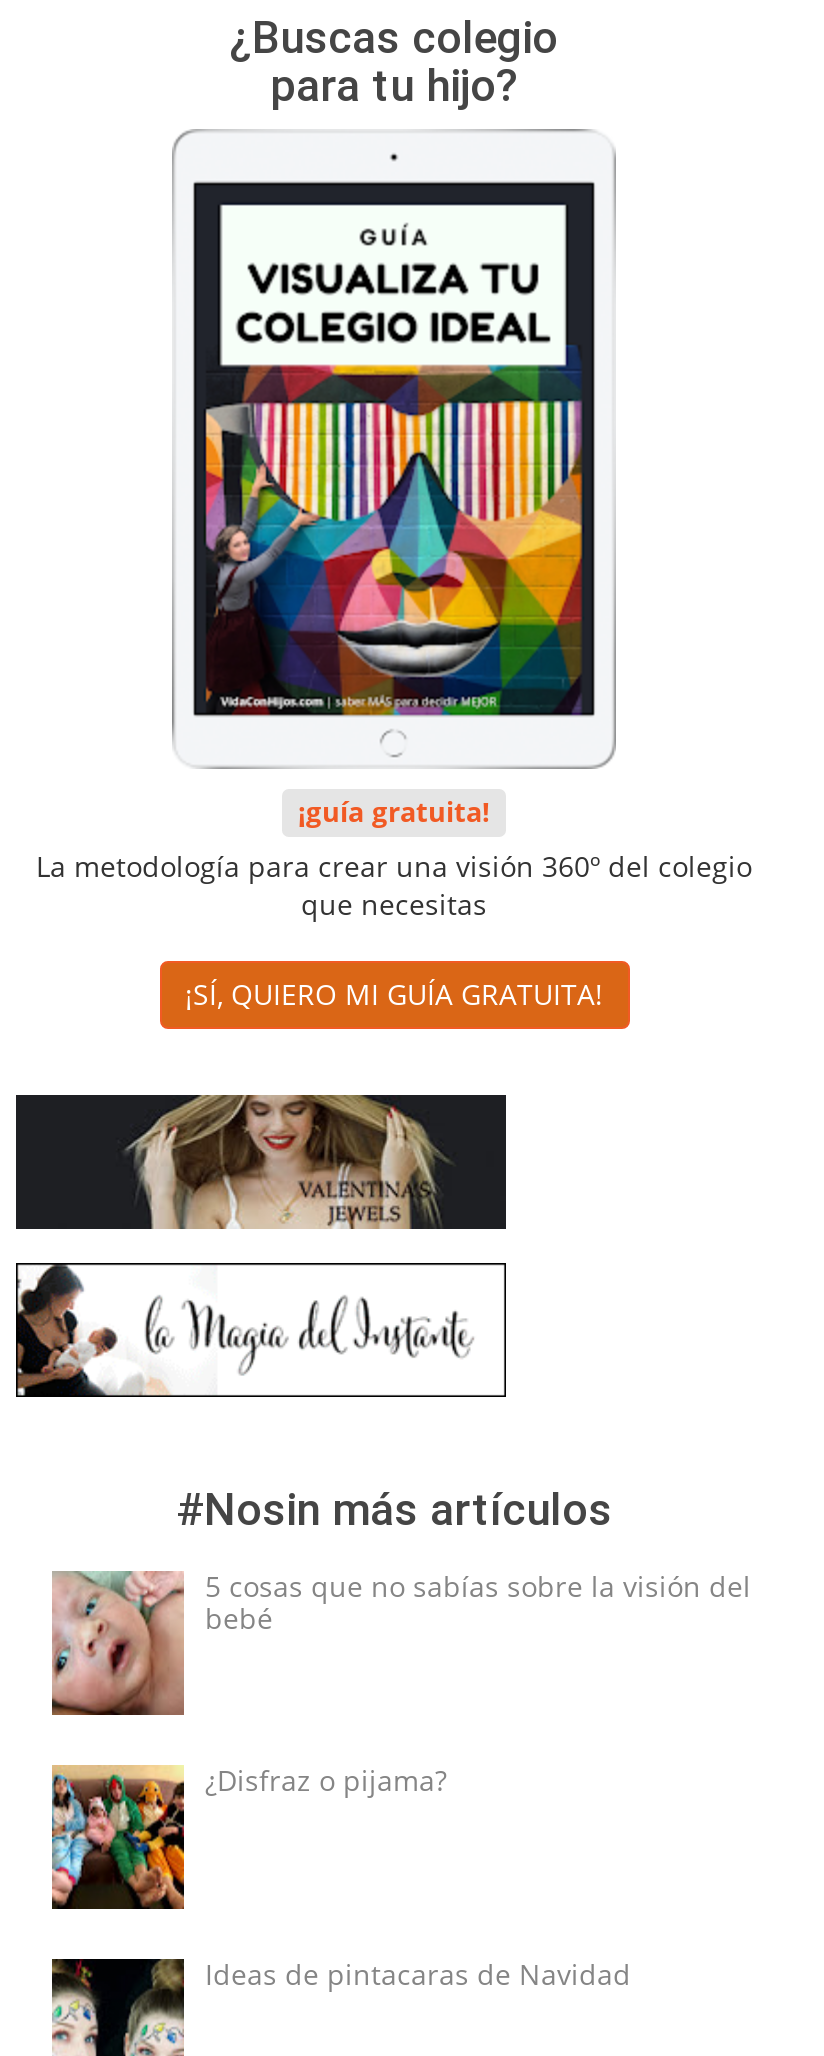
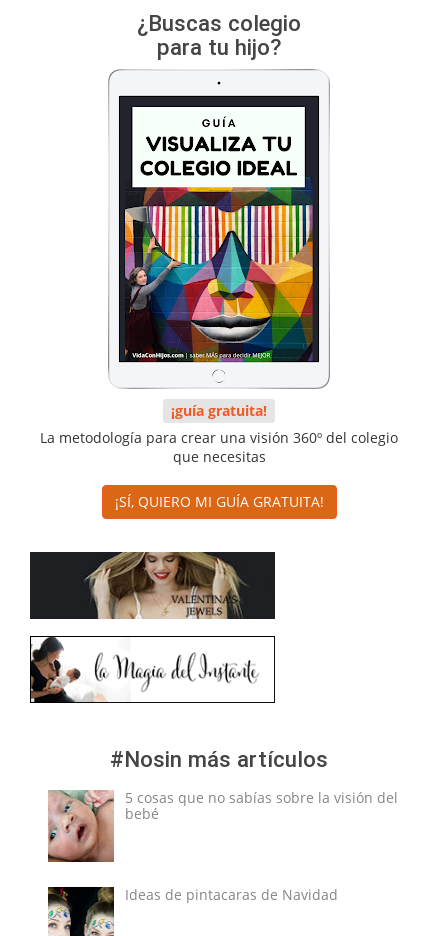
- [image]
- ¿Disfraz o pijama?
